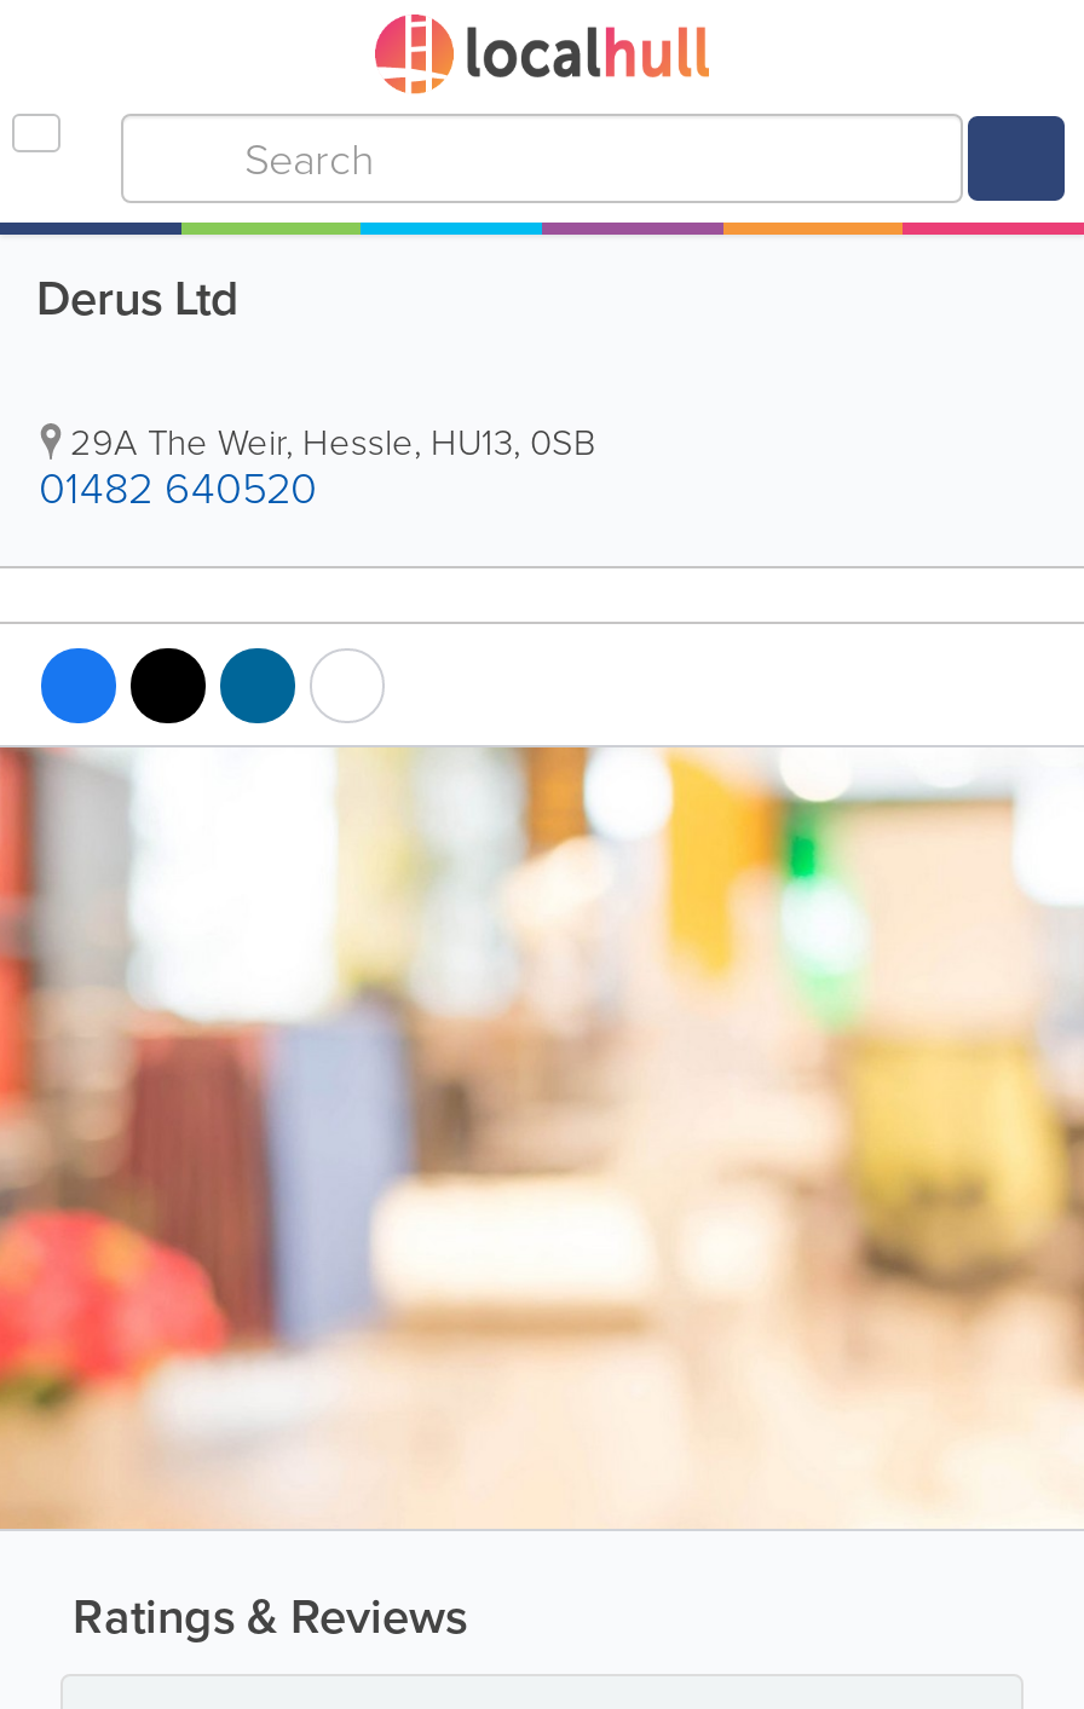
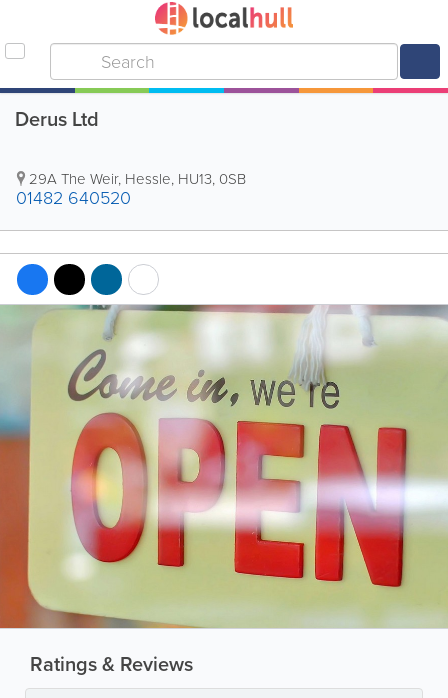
- [image]
+ [image]
